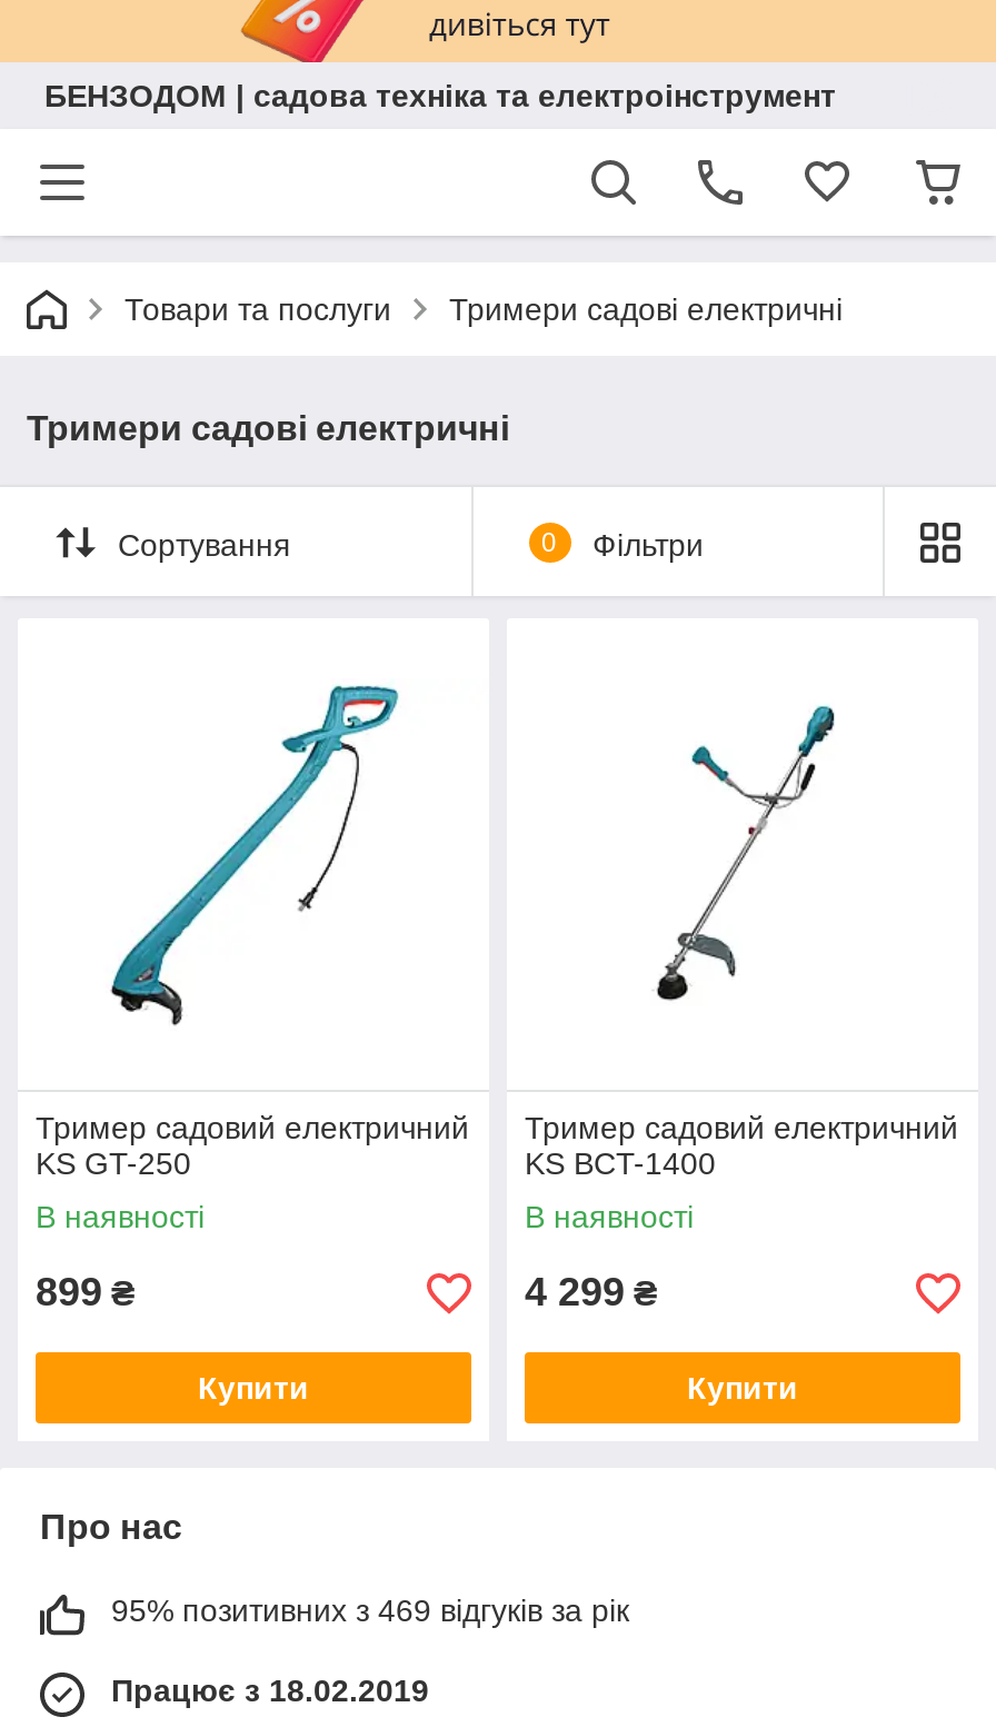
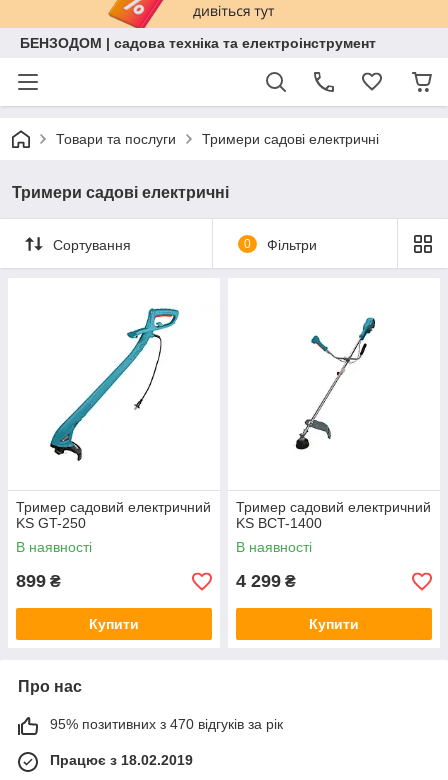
- 95% позитивних з 469 відгуків за рік
+ 95% позитивних з 470 відгуків за рік
